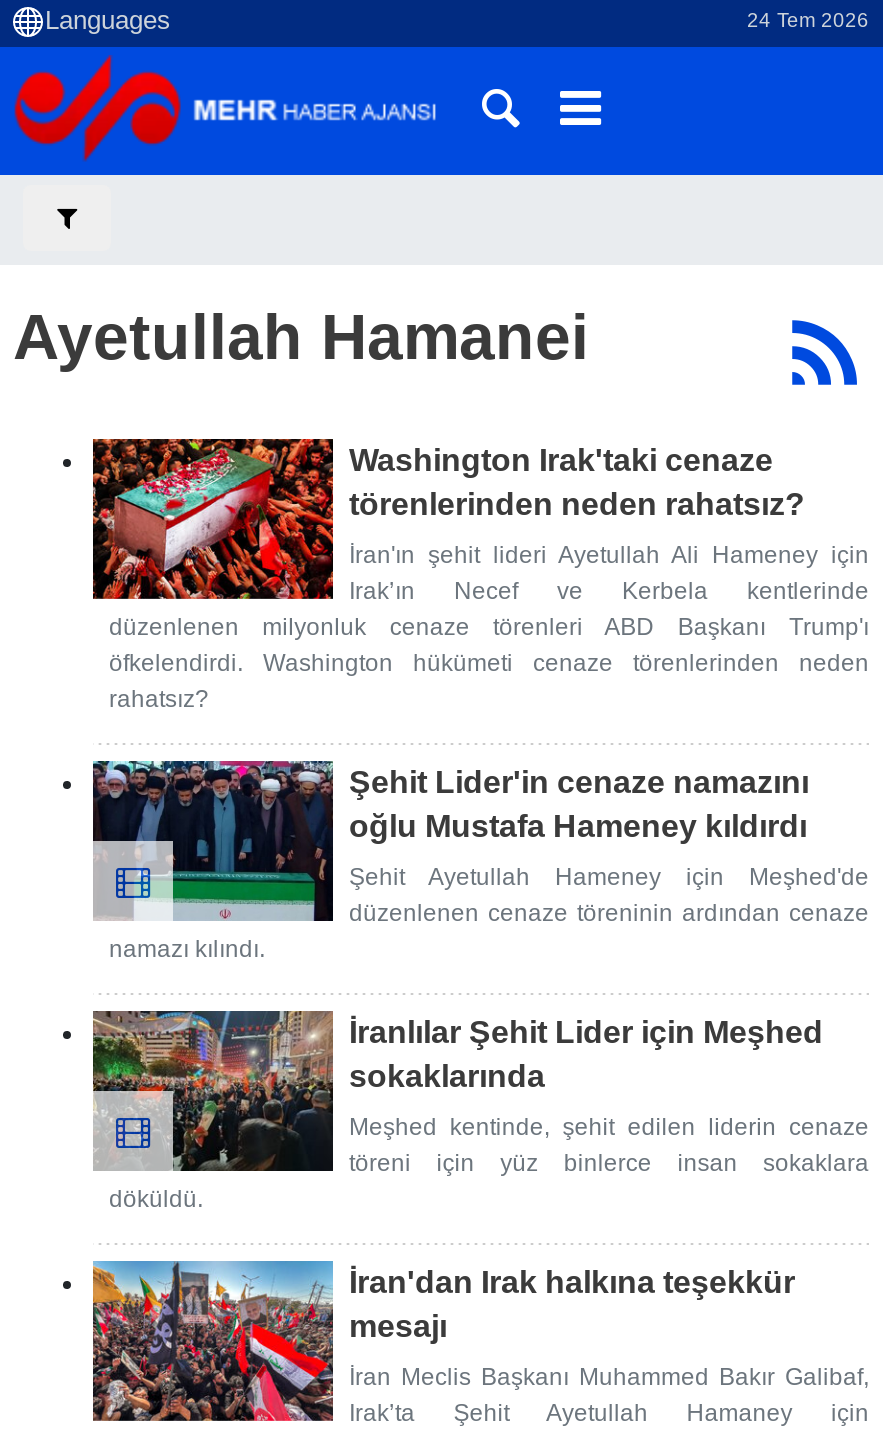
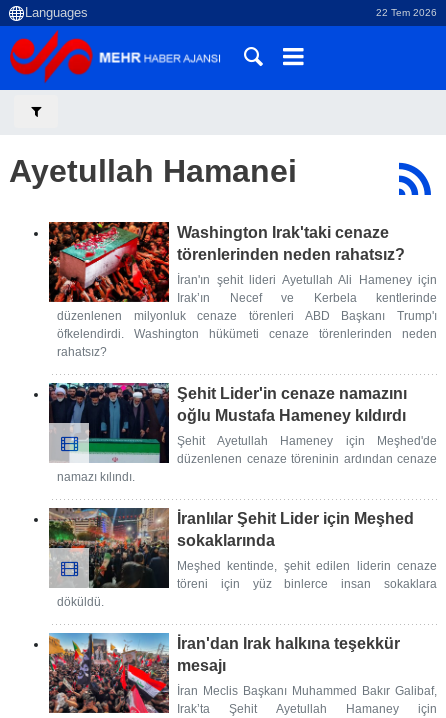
- 24 Tem 2026
+ 22 Tem 2026
